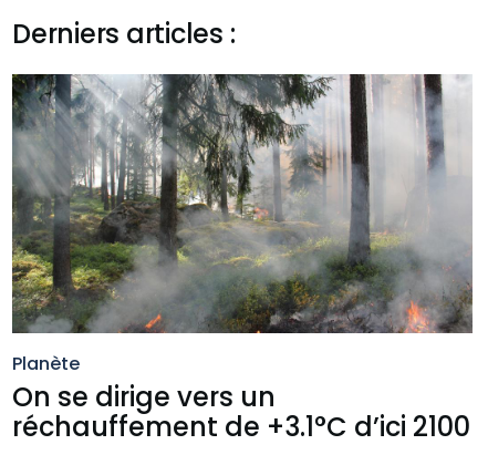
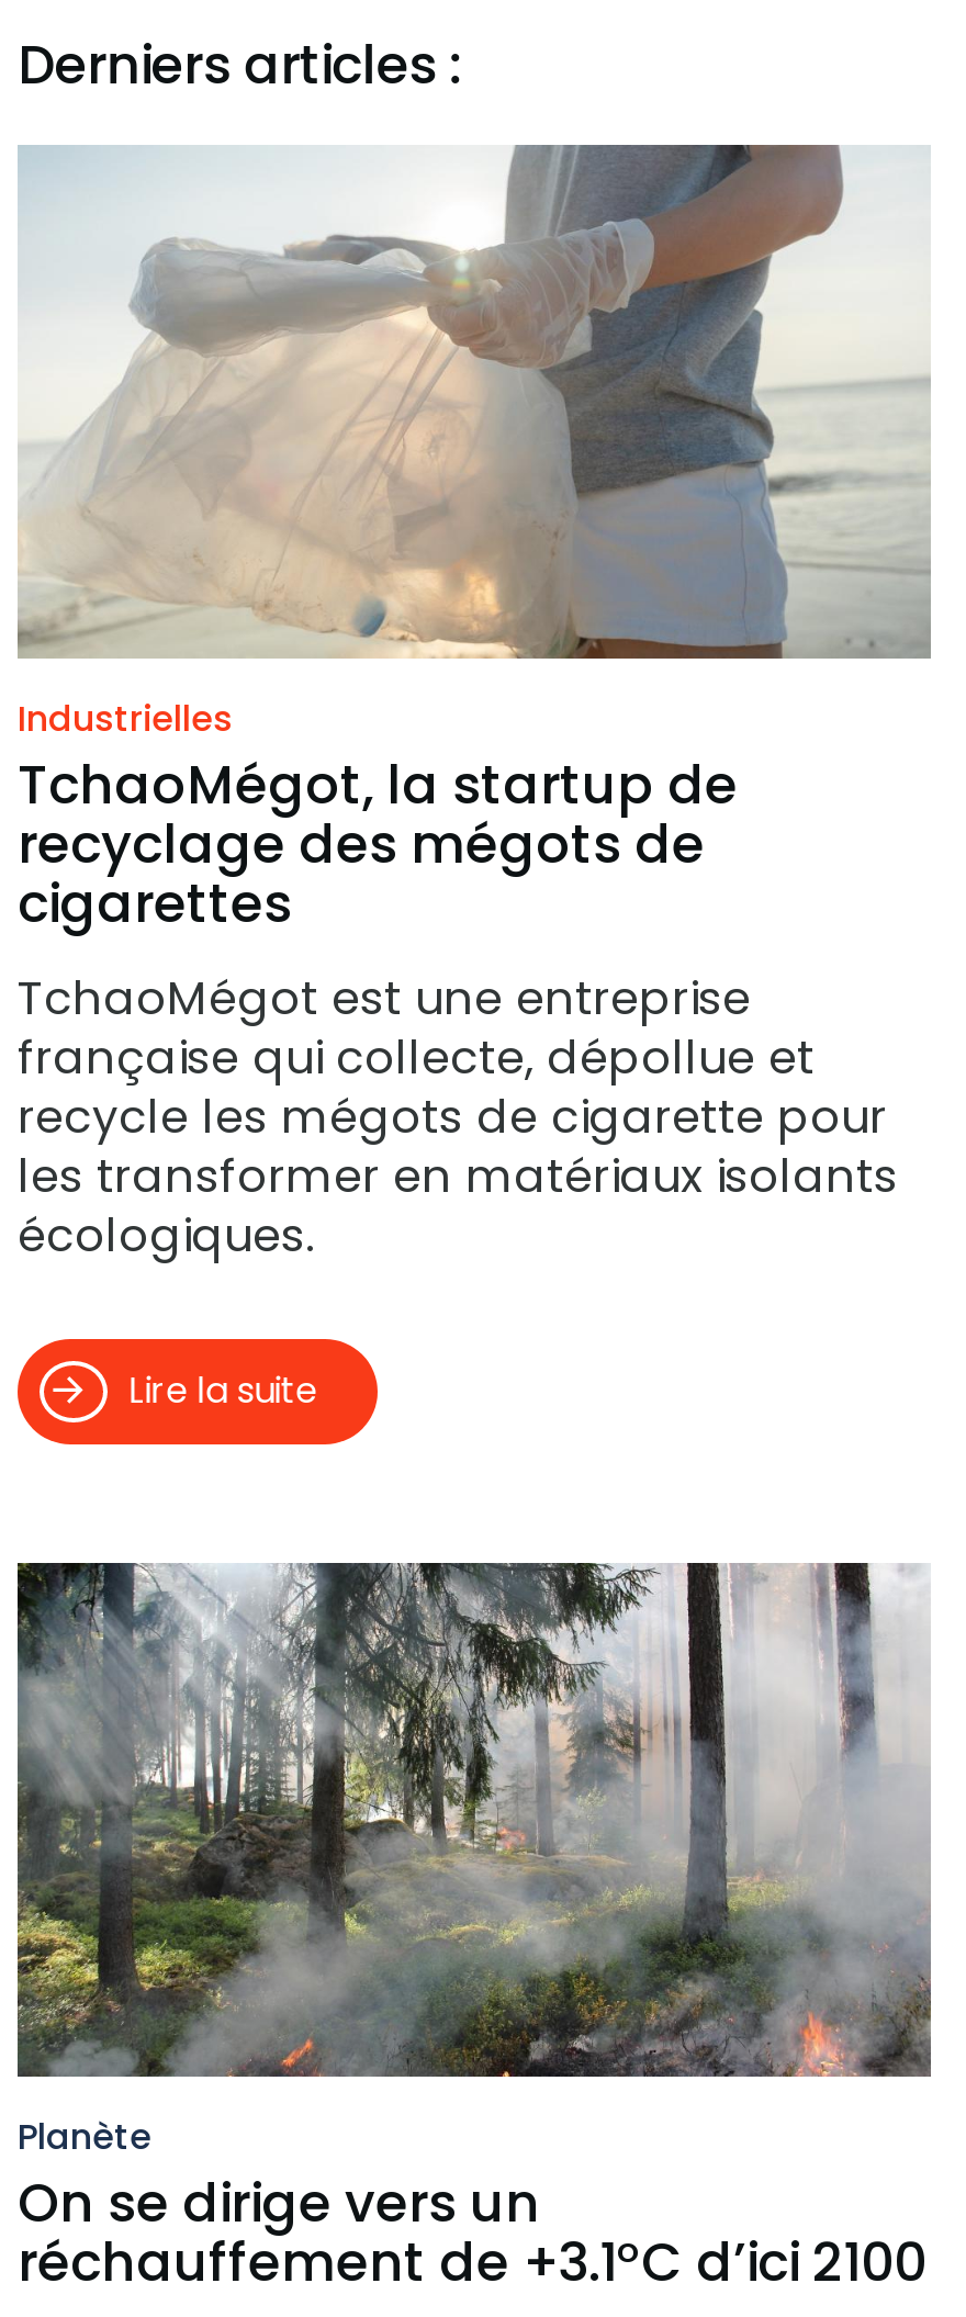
+ [image]
+ Industrielles
+ TchaoMégot, la startup de
+ recyclage des mégots de
+ cigarettes
+ TchaoMégot est une entreprise
+ française qui collecte, dépollue et
+ recycle les mégots de cigarette pour
+ les transformer en matériaux isolants
+ écologiques.
+ Lire la suite
